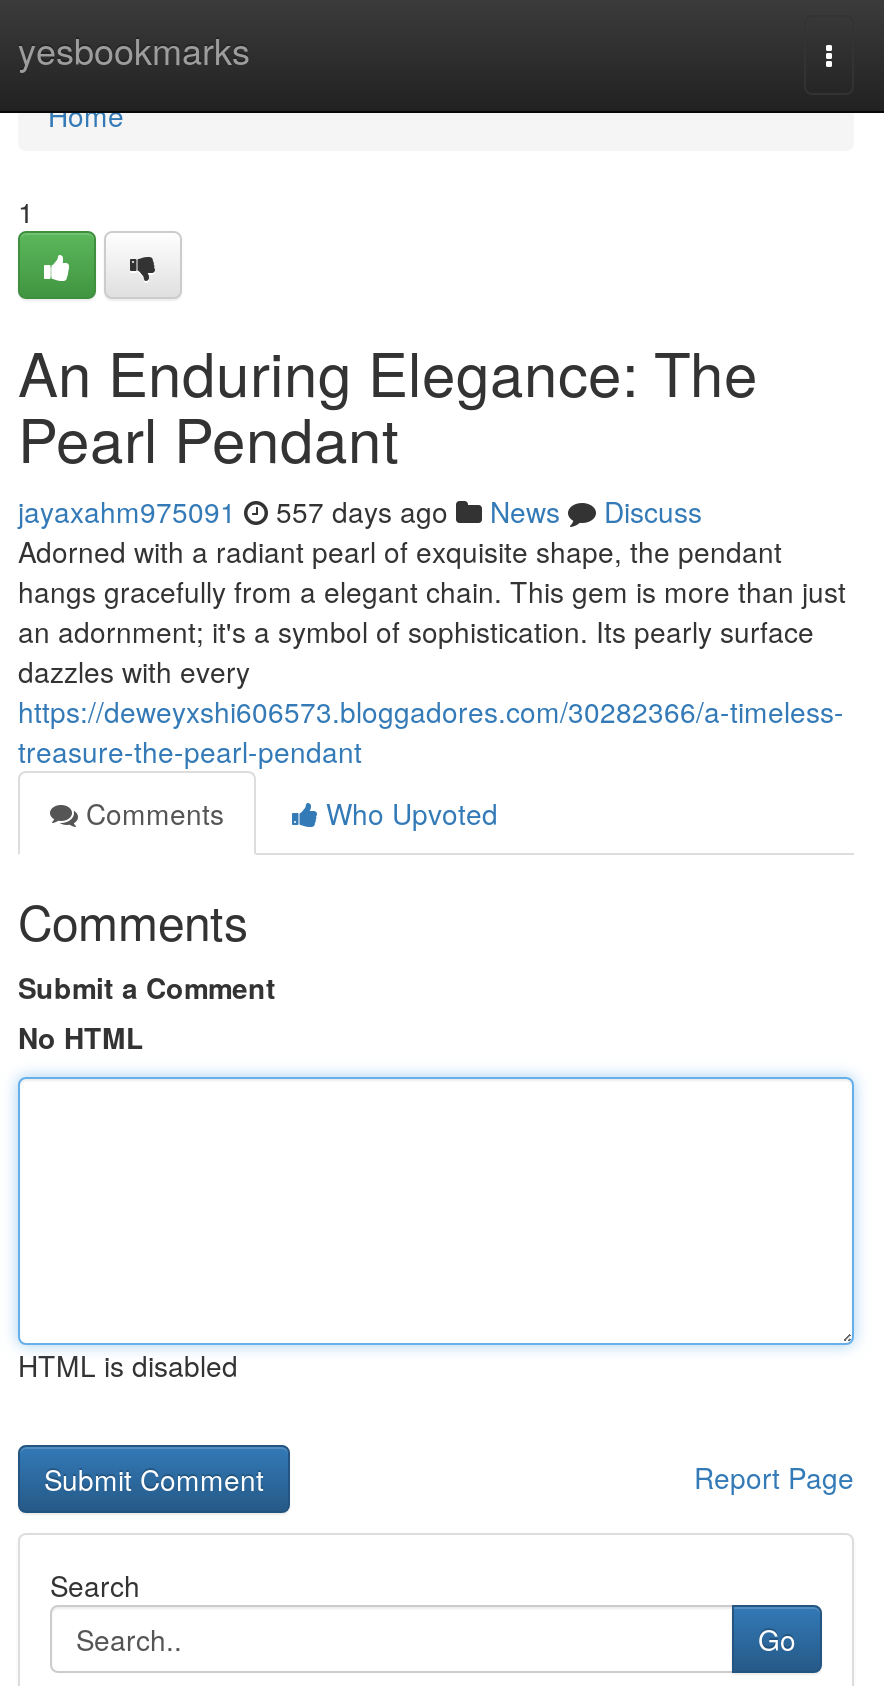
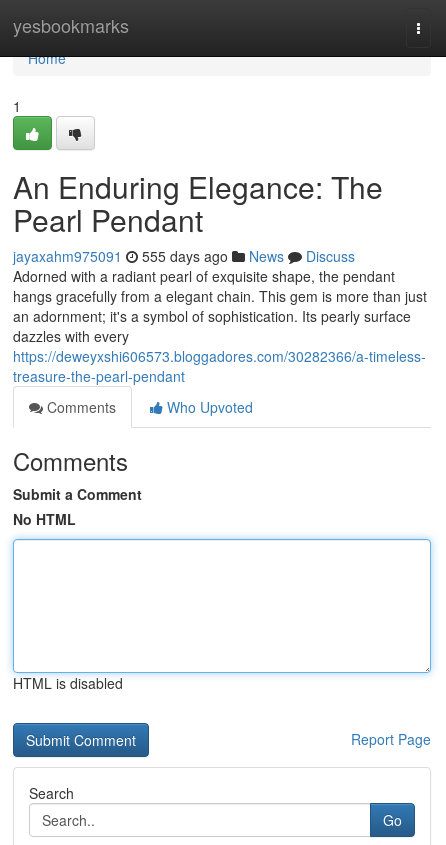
- jayaxahm975091 557 days ago News Discuss
+ jayaxahm975091 555 days ago News Discuss
